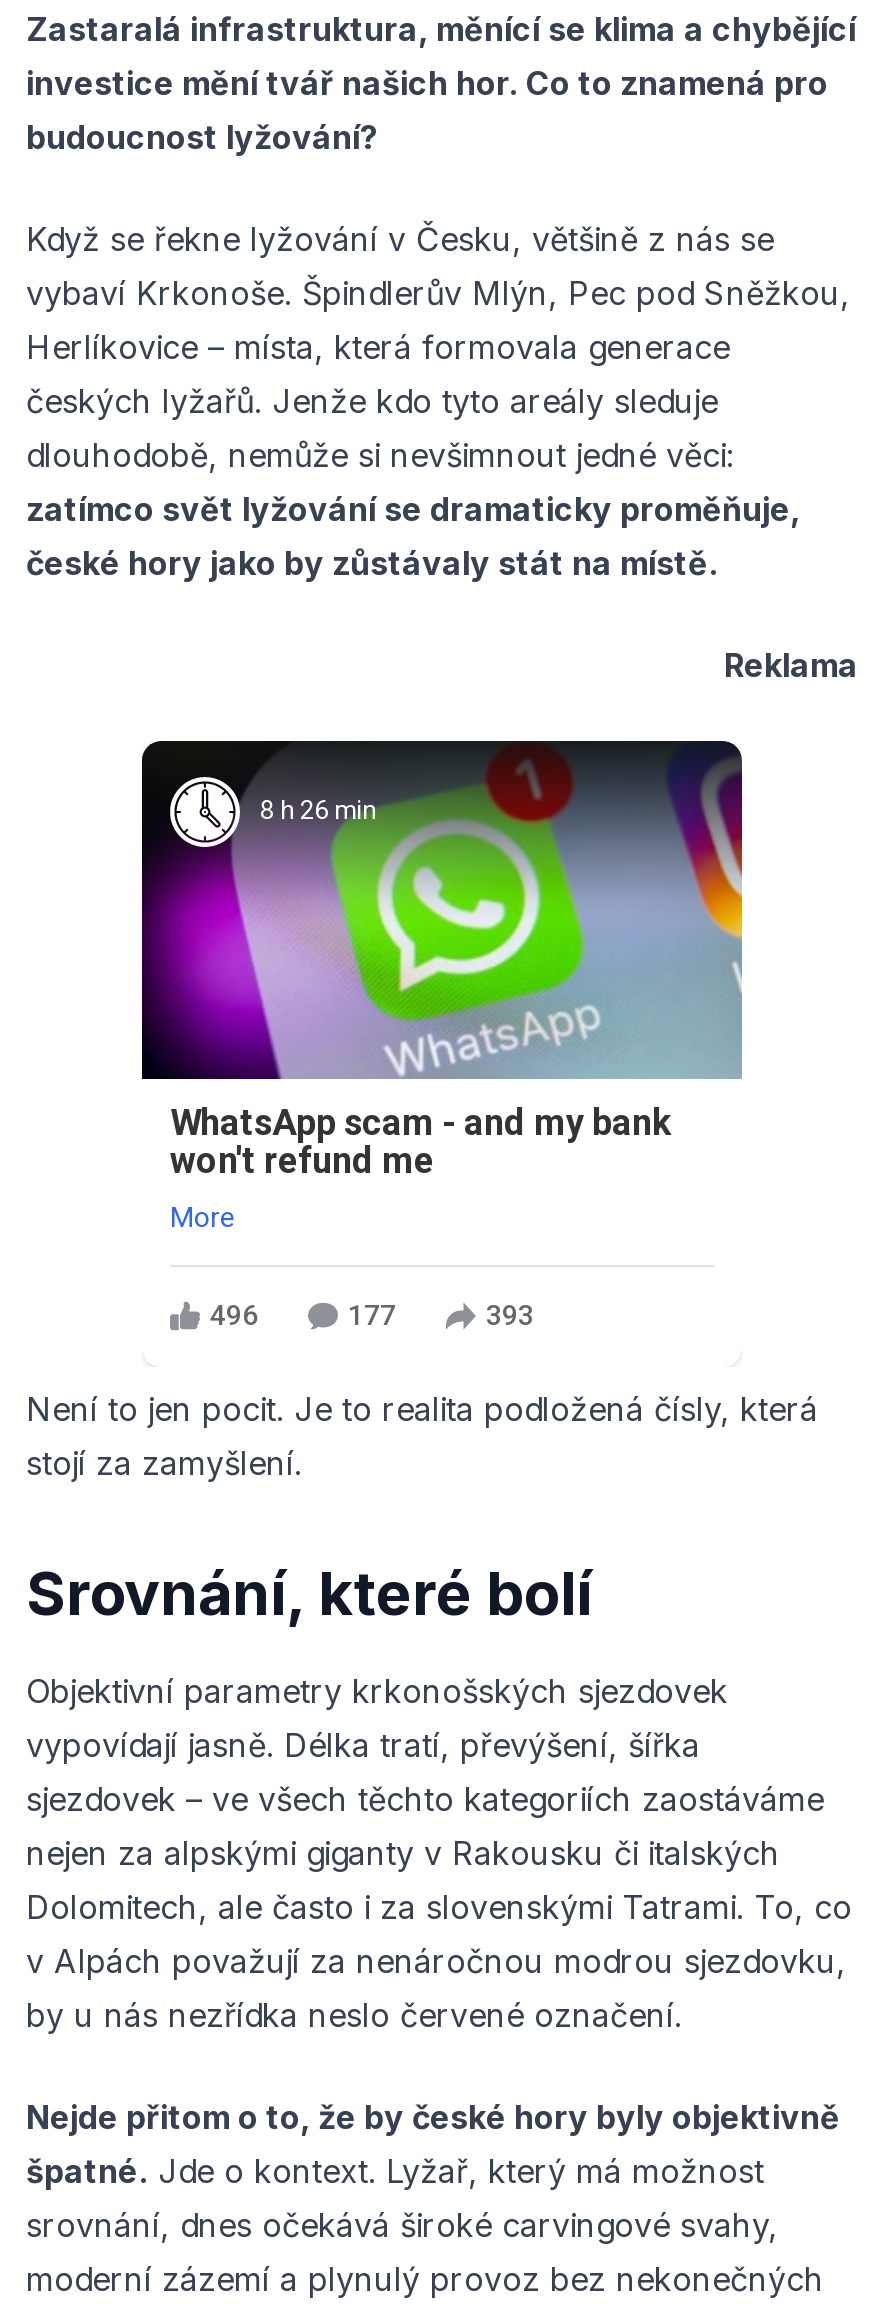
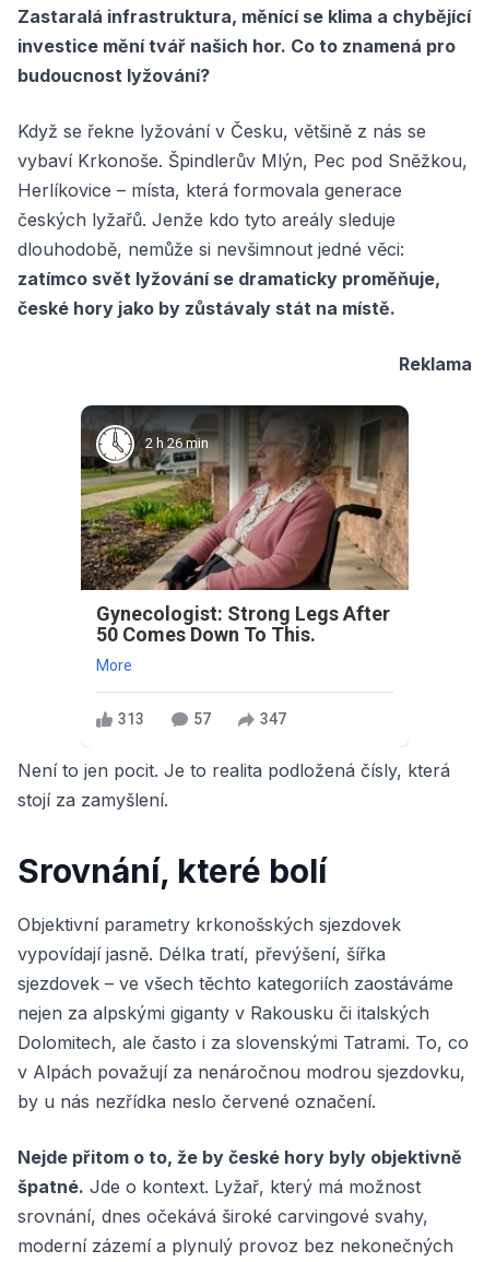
- [image]
- 8 h 26 min
+ [image]
+ 2 h 26 min

- WhatsApp scam - and my bank
- won't refund me
+ Gynecologist: Strong Legs After
+ 50 Comes Down To This.

- 496
+ 313

- 177
+ 57

- 393
+ 347
